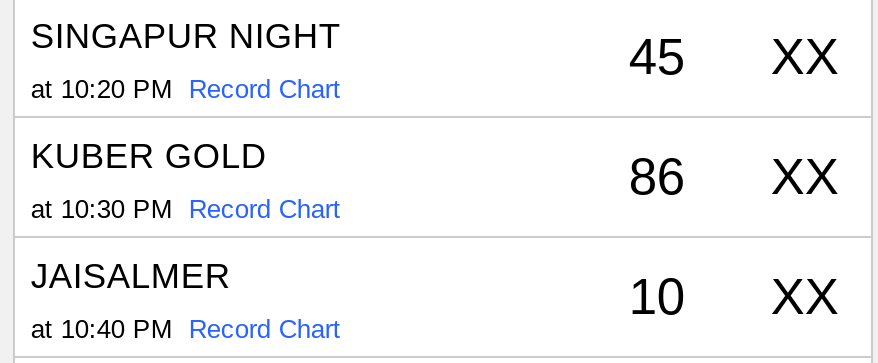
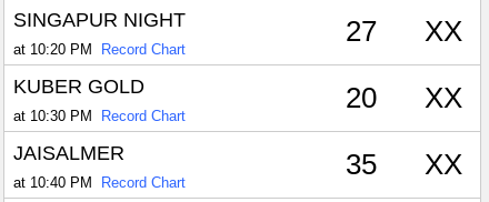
- 45 XX
+ 27 XX

- 86 XX
+ 20 XX

- 10 XX
+ 35 XX
